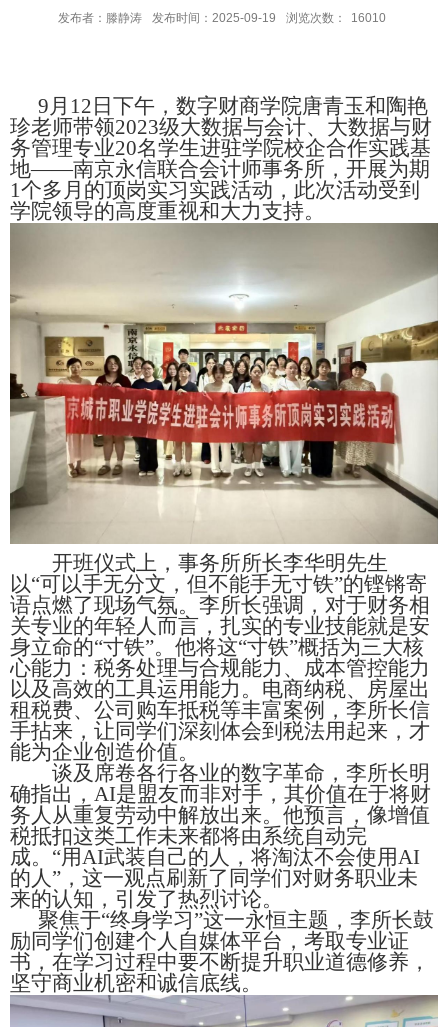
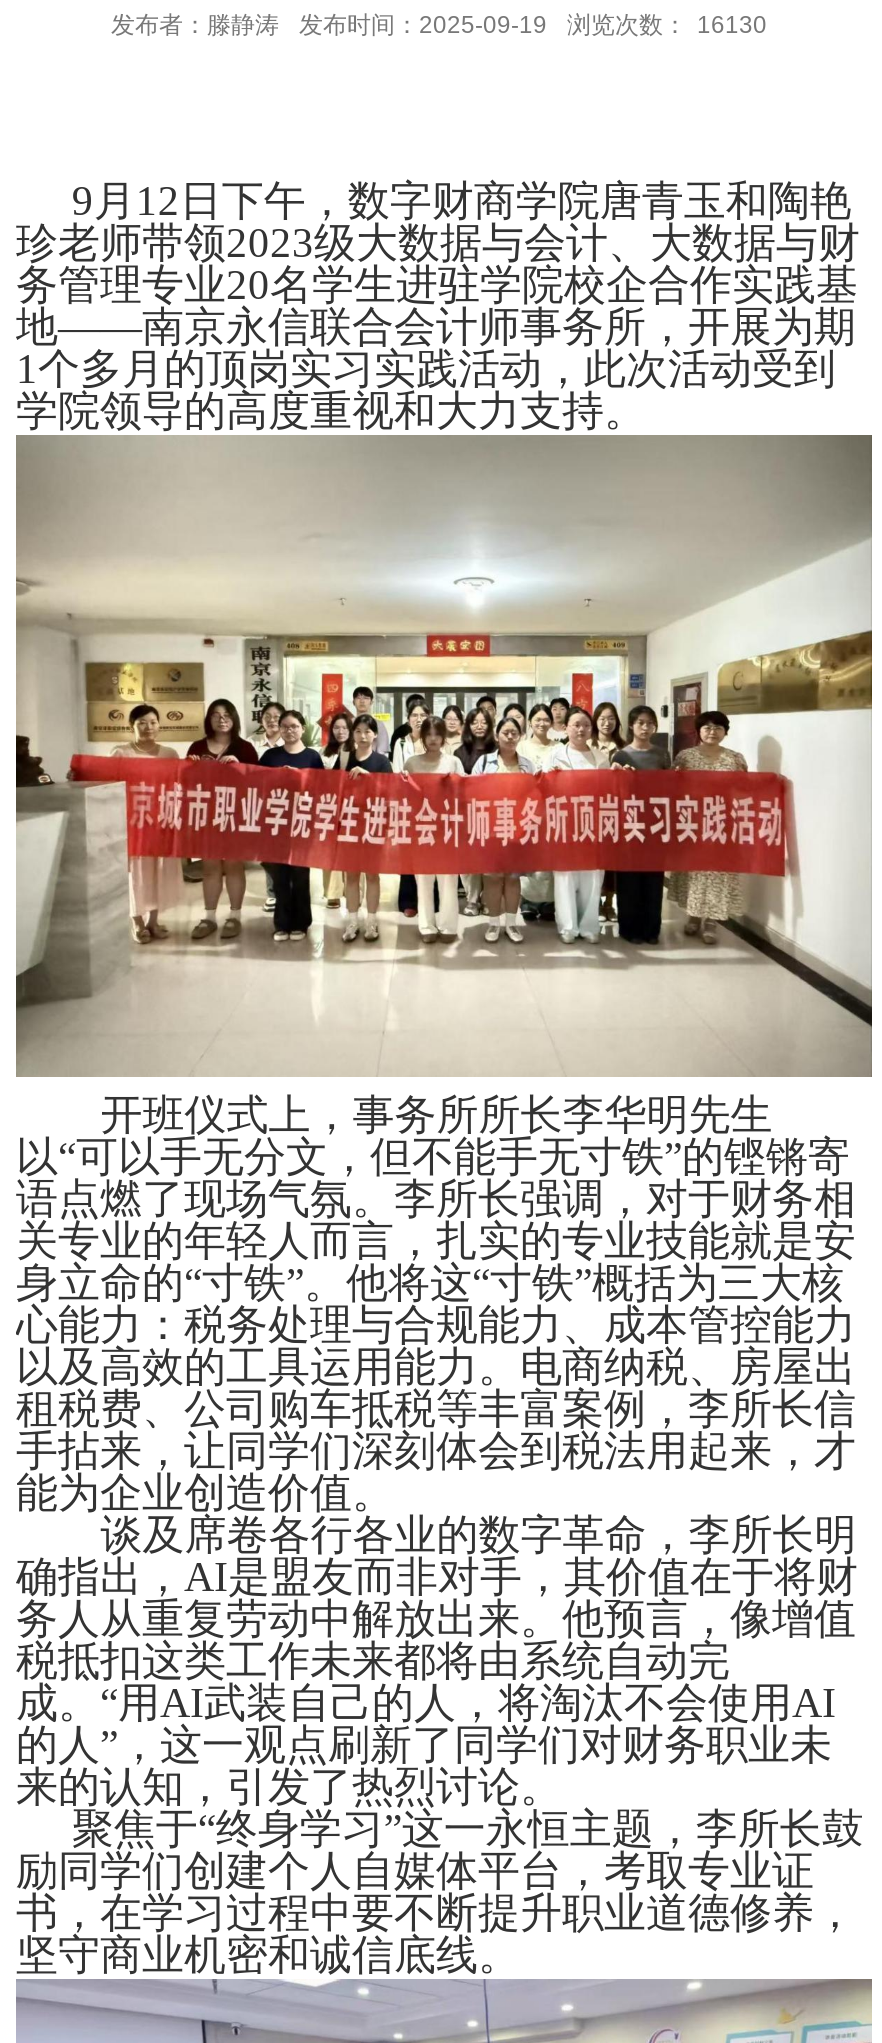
- 发布者：滕静涛 发布时间：2025-09-19 浏览次数： 16010
+ 发布者：滕静涛 发布时间：2025-09-19 浏览次数： 16130
